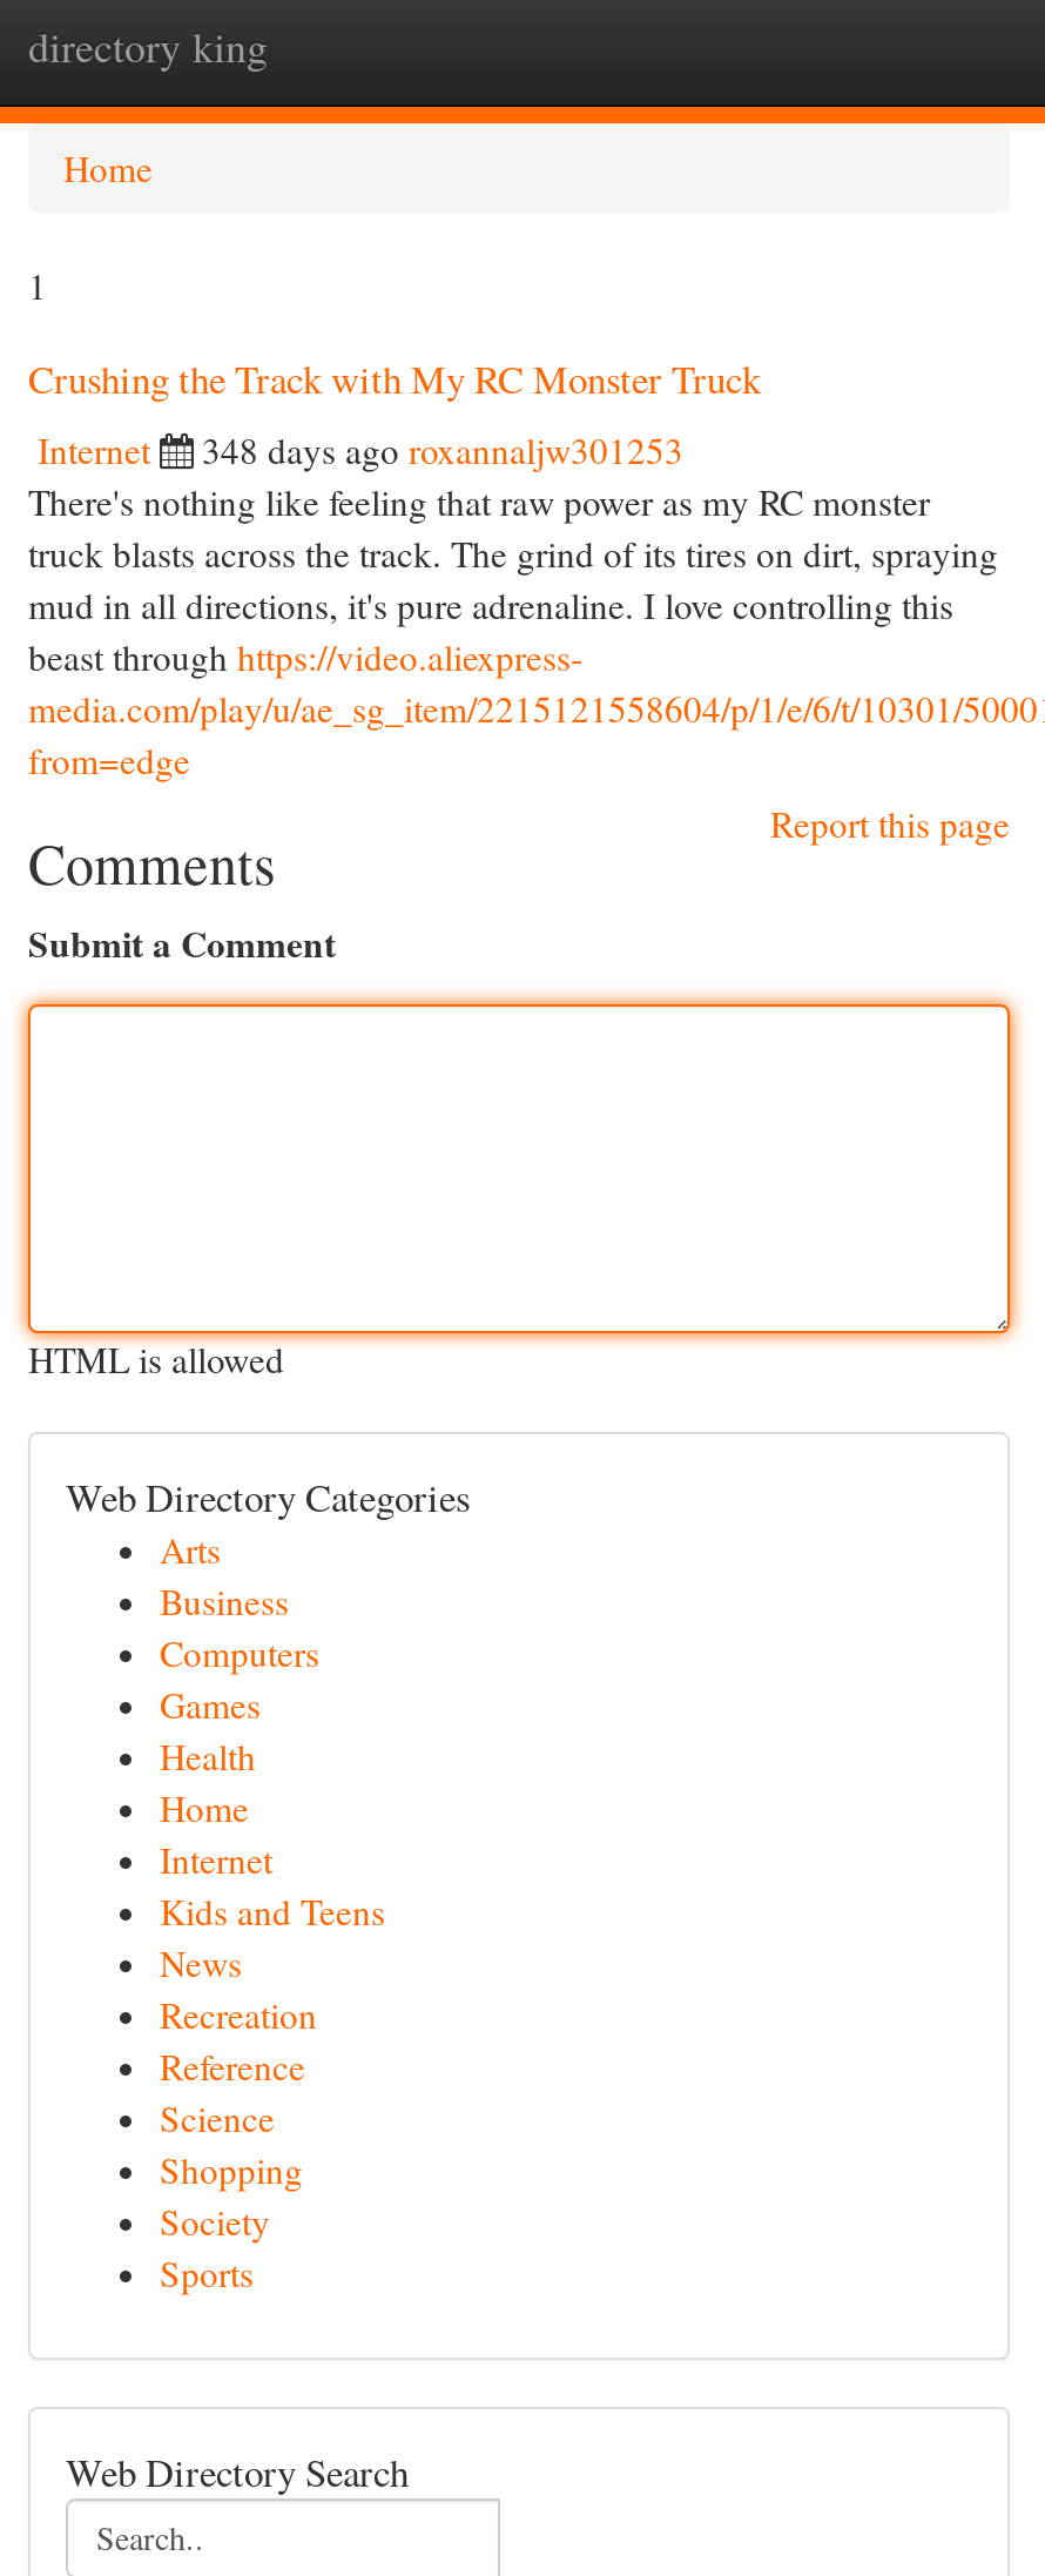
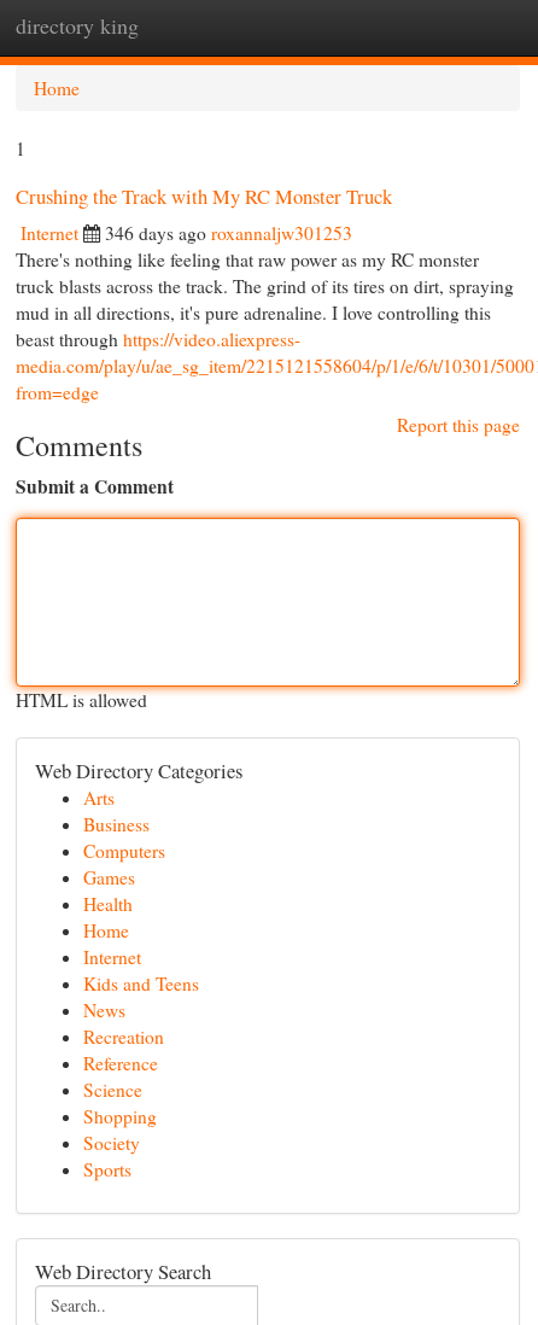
- 348 days ago roxannaljw301253
+ 346 days ago roxannaljw301253
